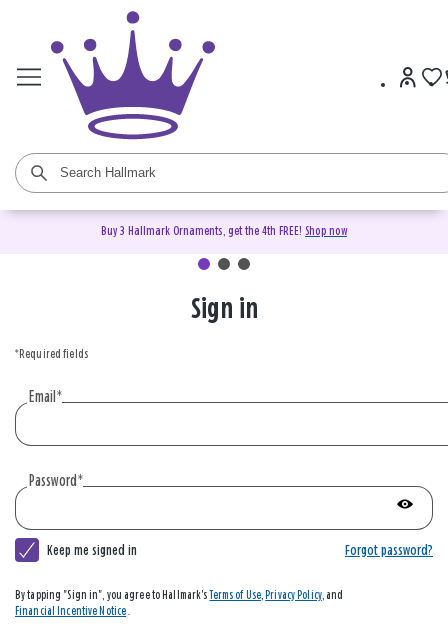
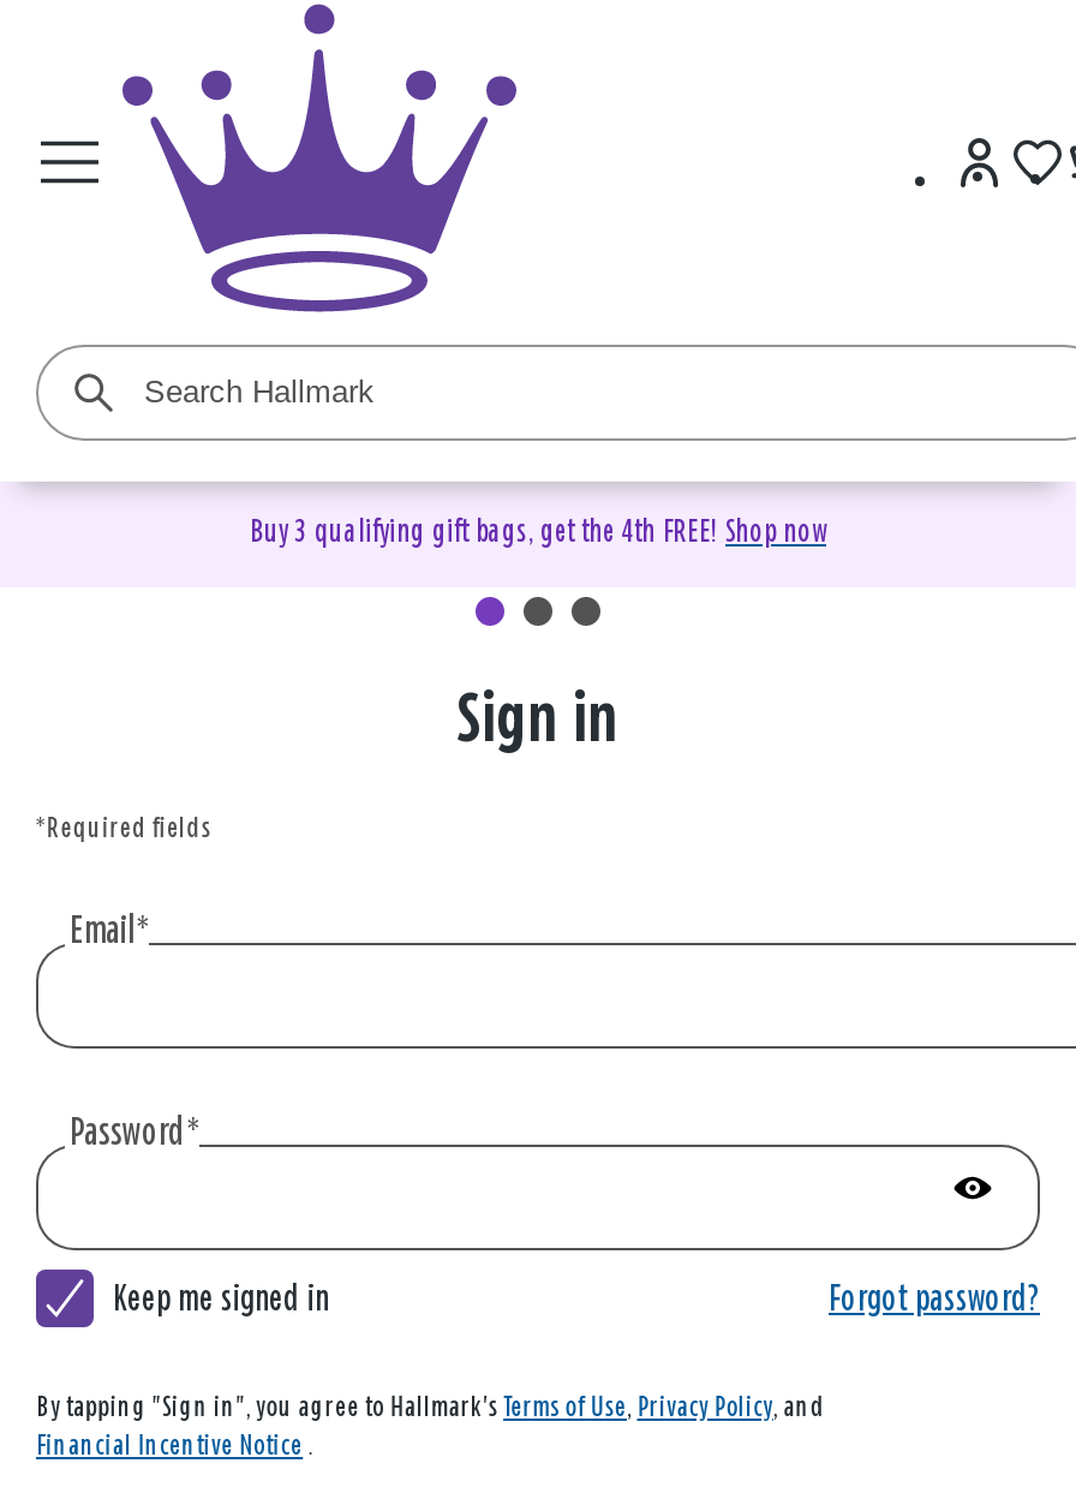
- Buy 3 Hallmark Ornaments, get the 4th FREE! Shop now
+ Buy 3 qualifying gift bags, get the 4th FREE! Shop now
